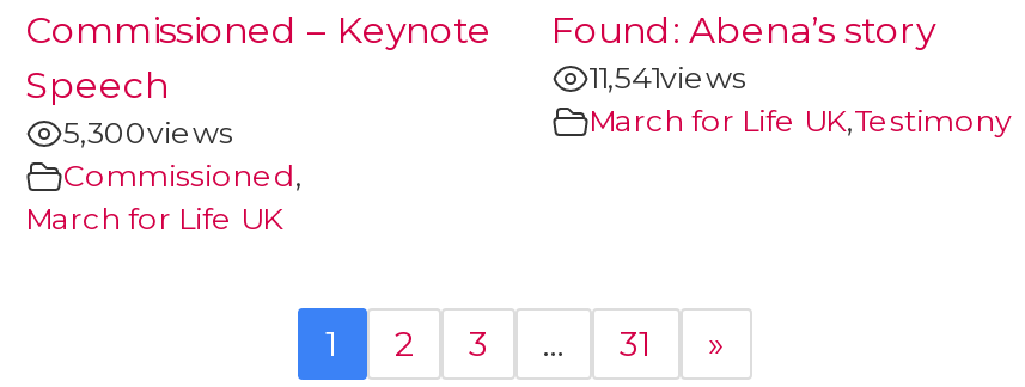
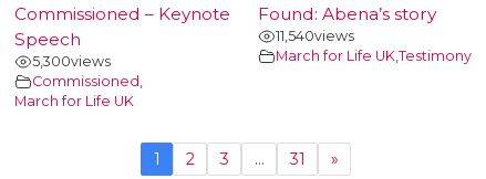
- 11,541views
+ 11,540views
